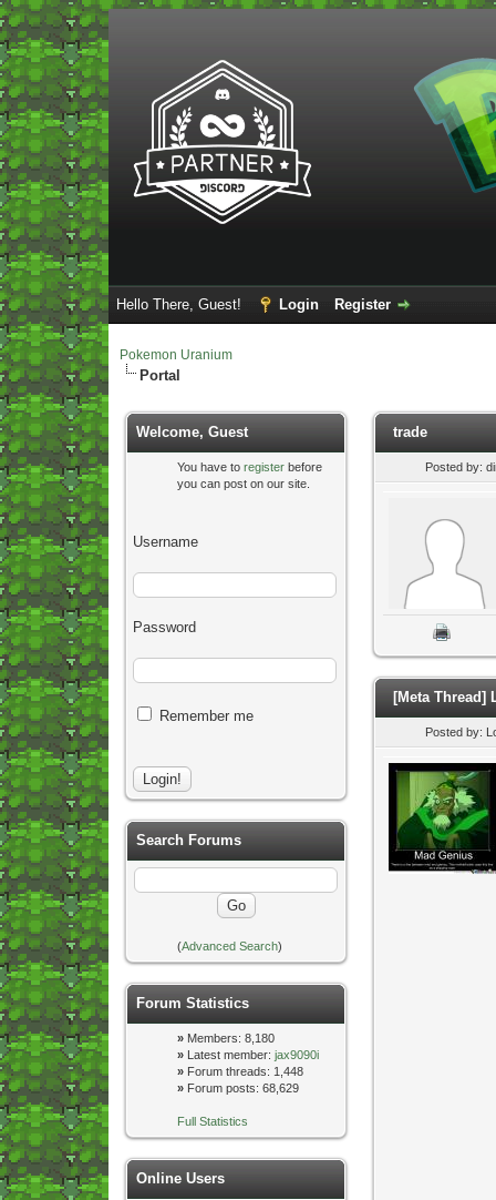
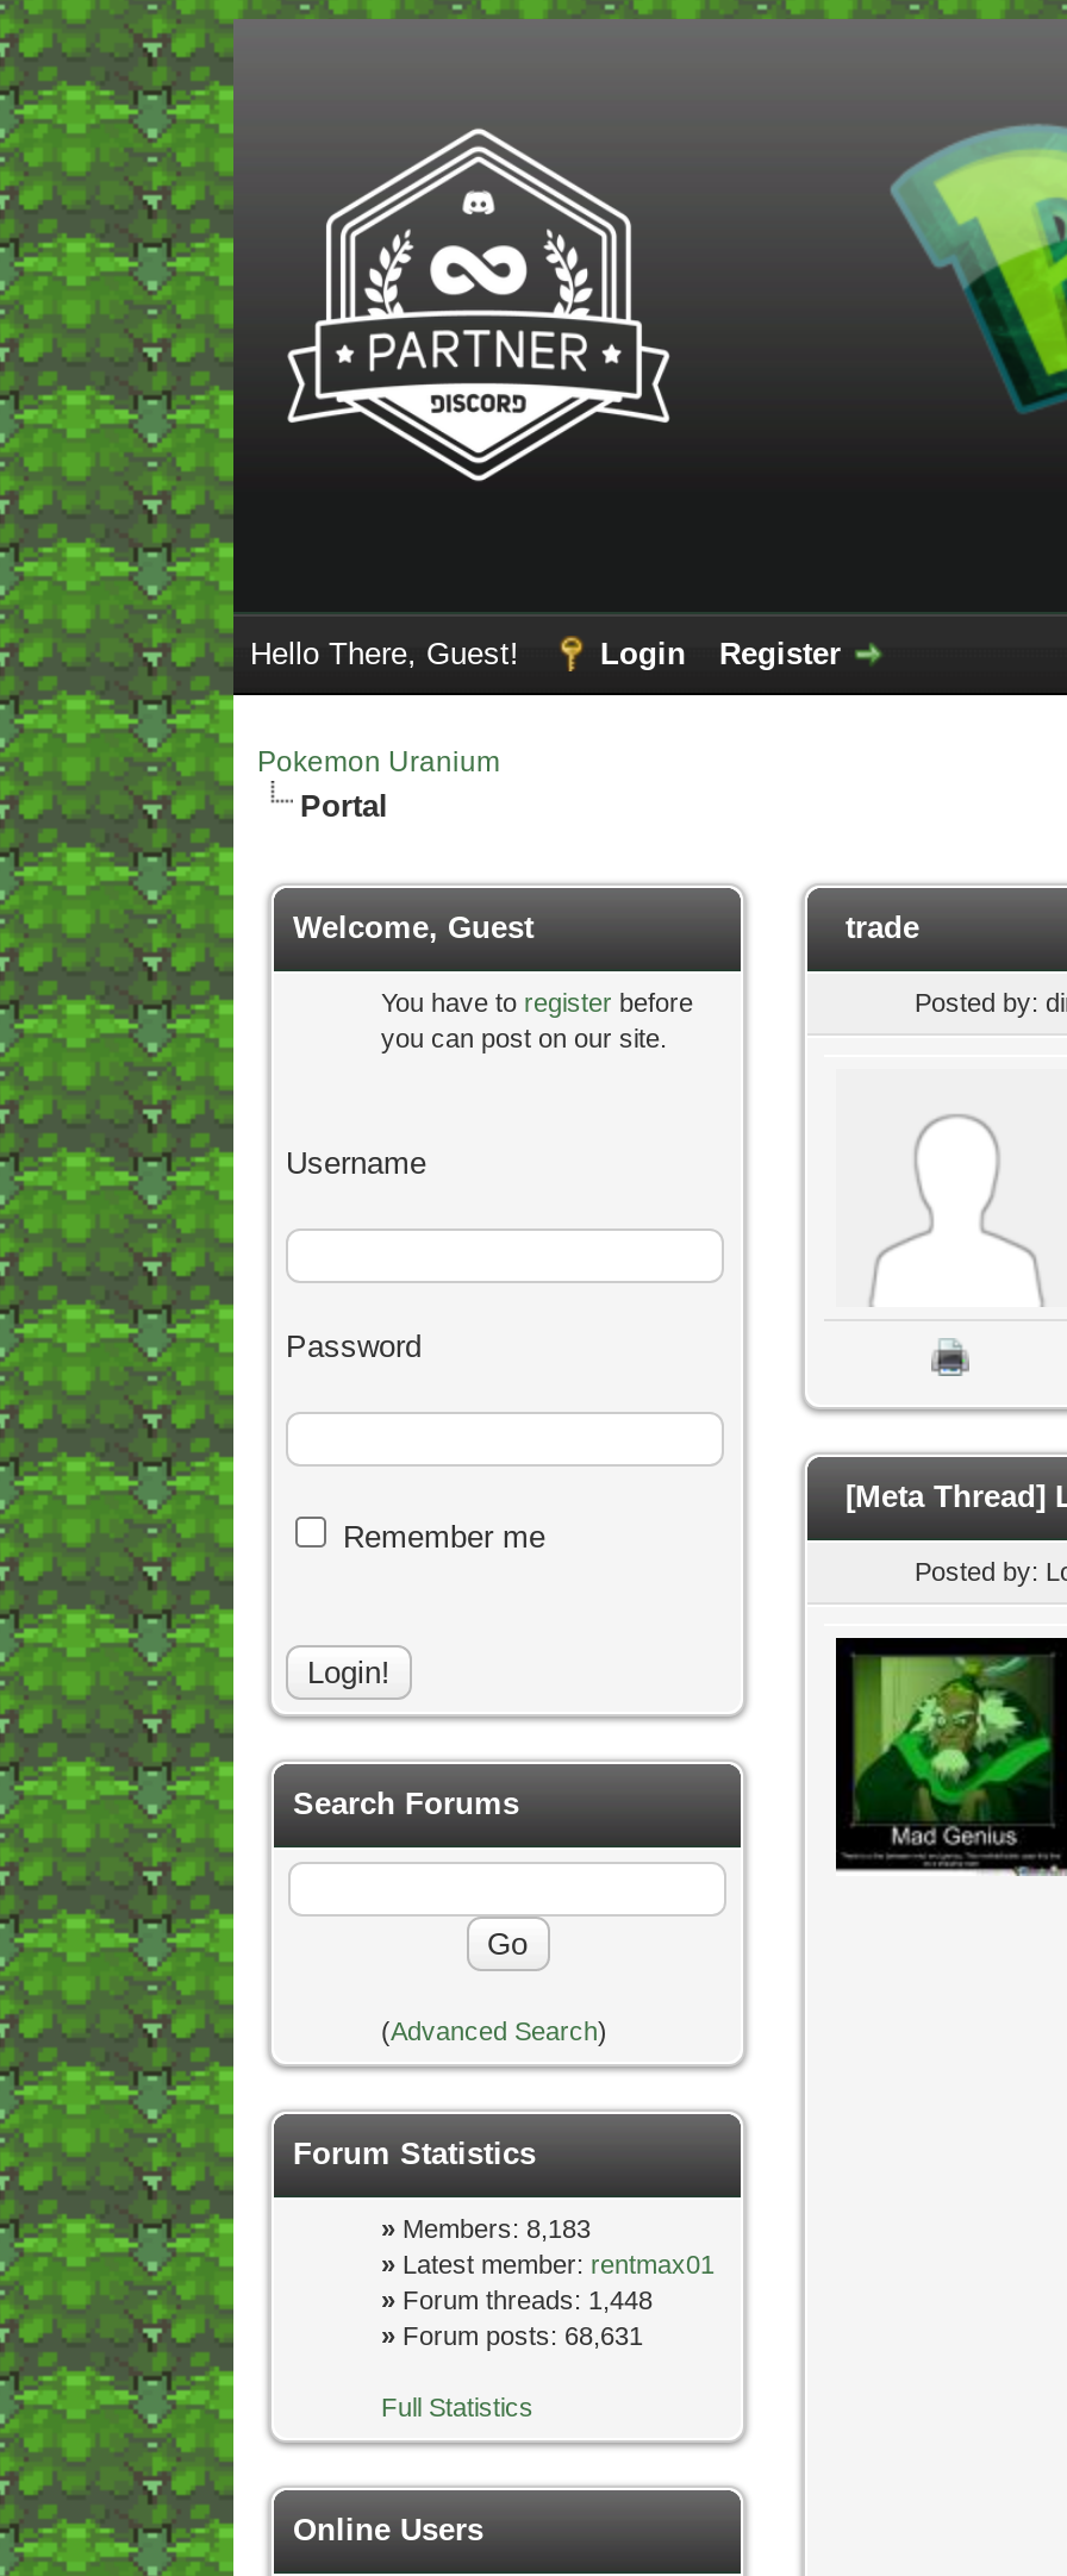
- » Members: 8,180
+ » Members: 8,183

- » Latest member: jax9090i
+ » Latest member: rentmax01

- » Forum posts: 68,629
+ » Forum posts: 68,631
